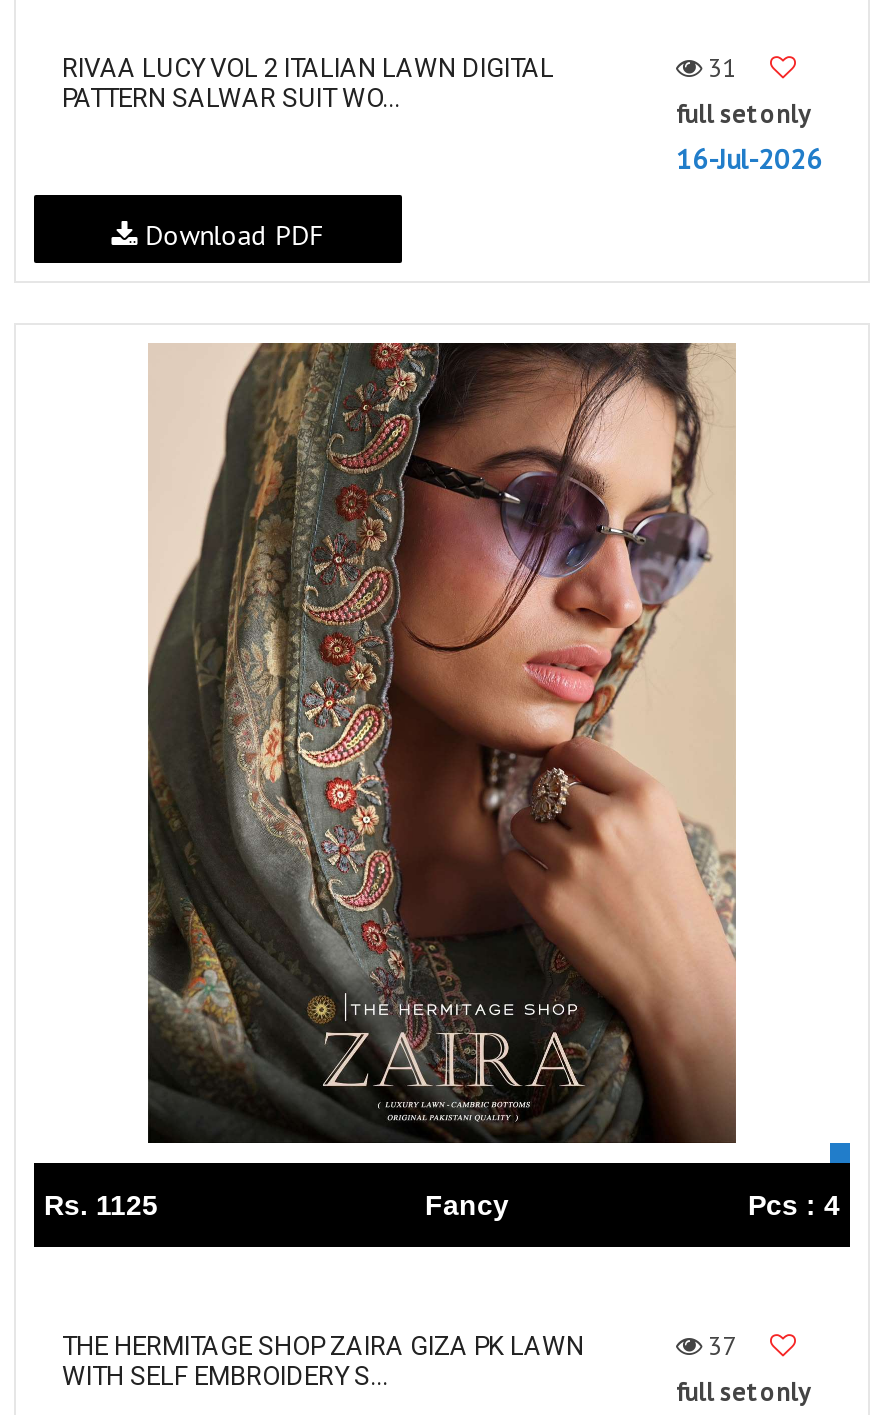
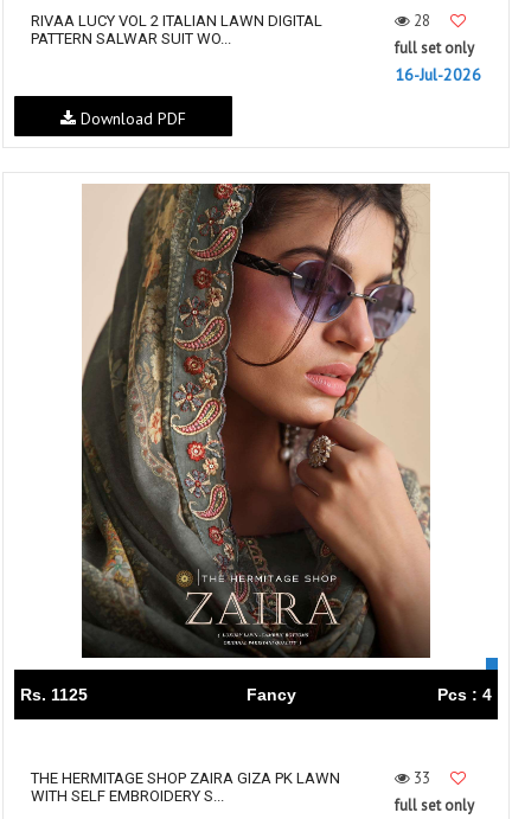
- 31
+ 28

- 37
+ 33
